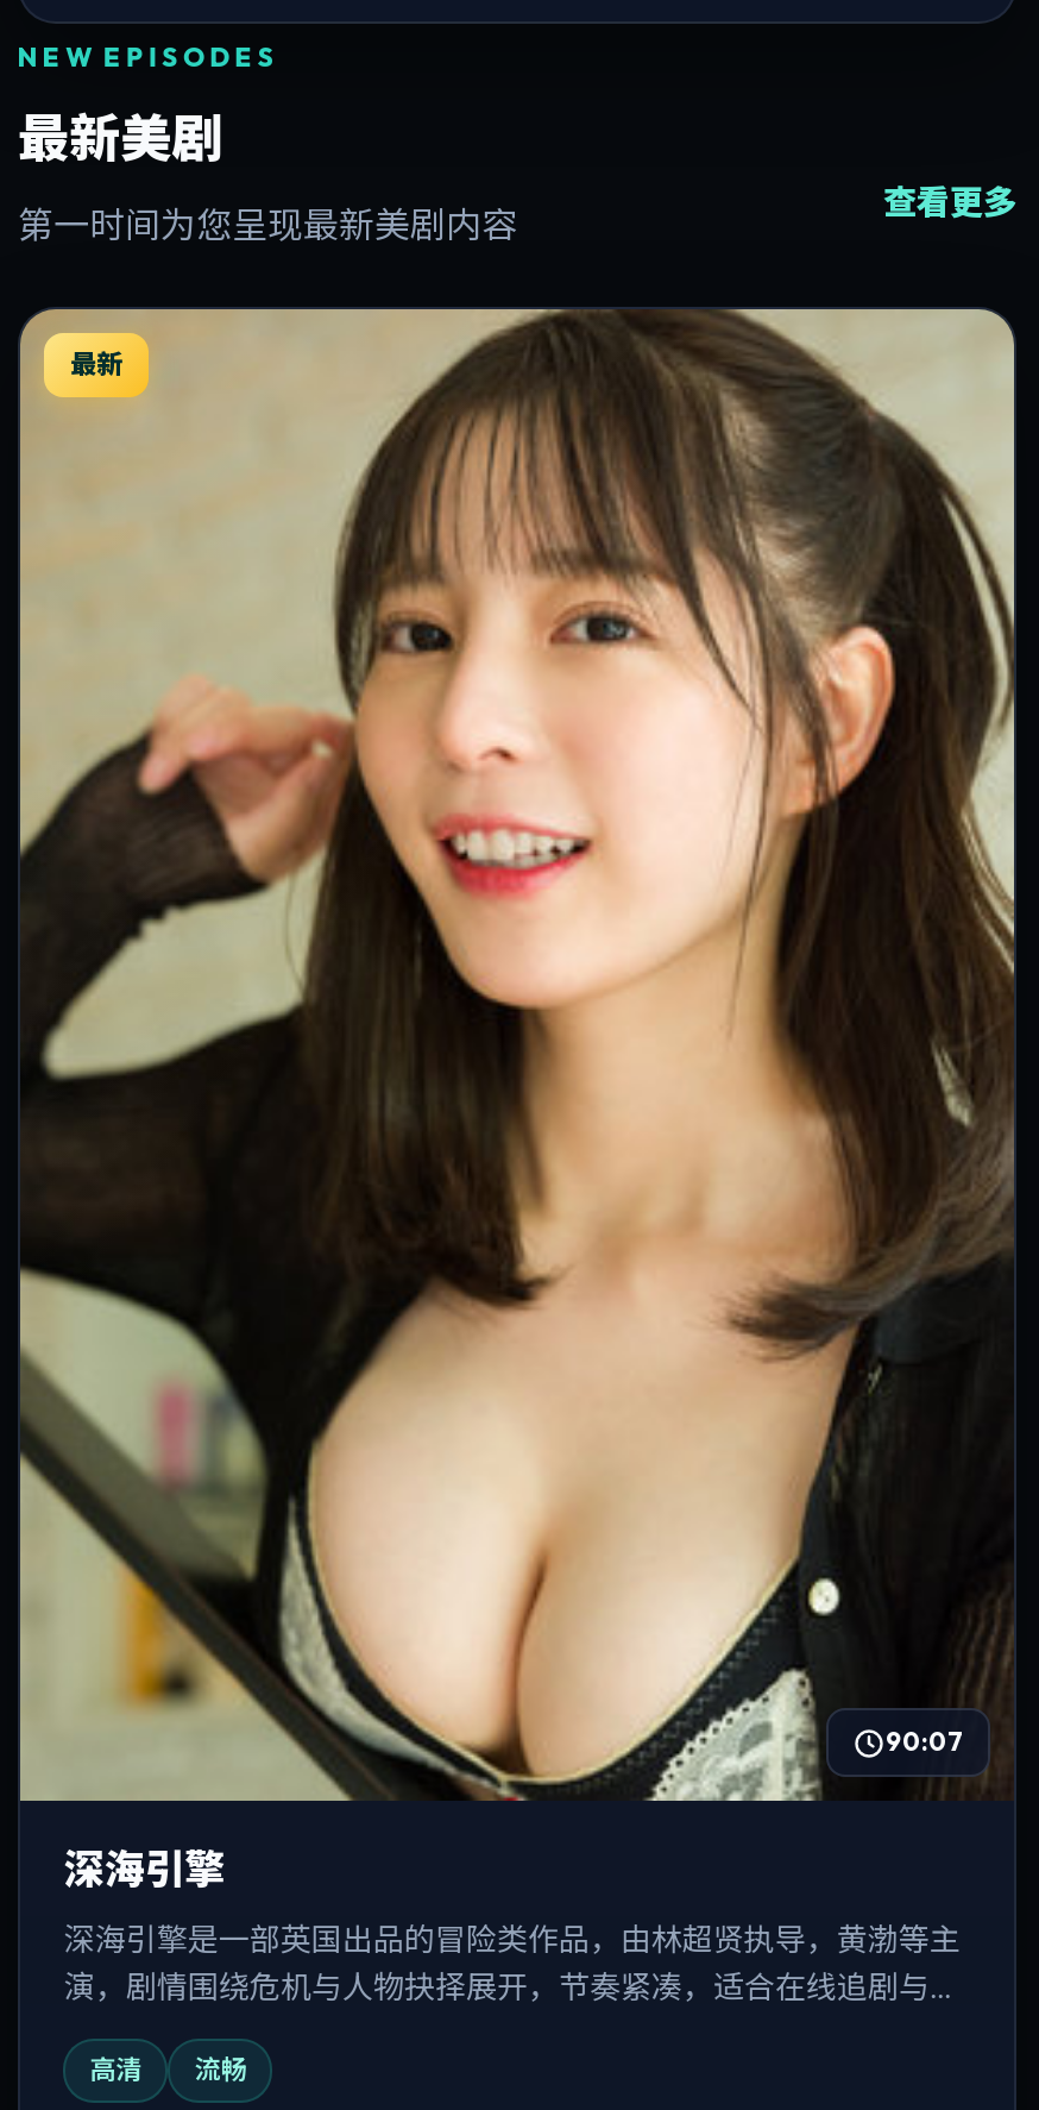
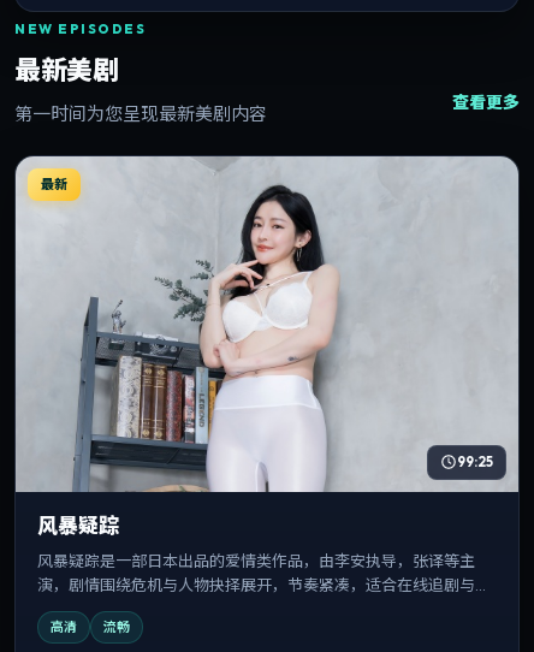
- [image]
- 90:07
+ [image]
+ 99:25

- 深海引擎
+ 风暴疑踪

- 深海引擎是一部英国出品的冒险类作品，由林超贤执导，黄渤等主
+ 风暴疑踪是一部日本出品的爱情类作品，由李安执导，张译等主
